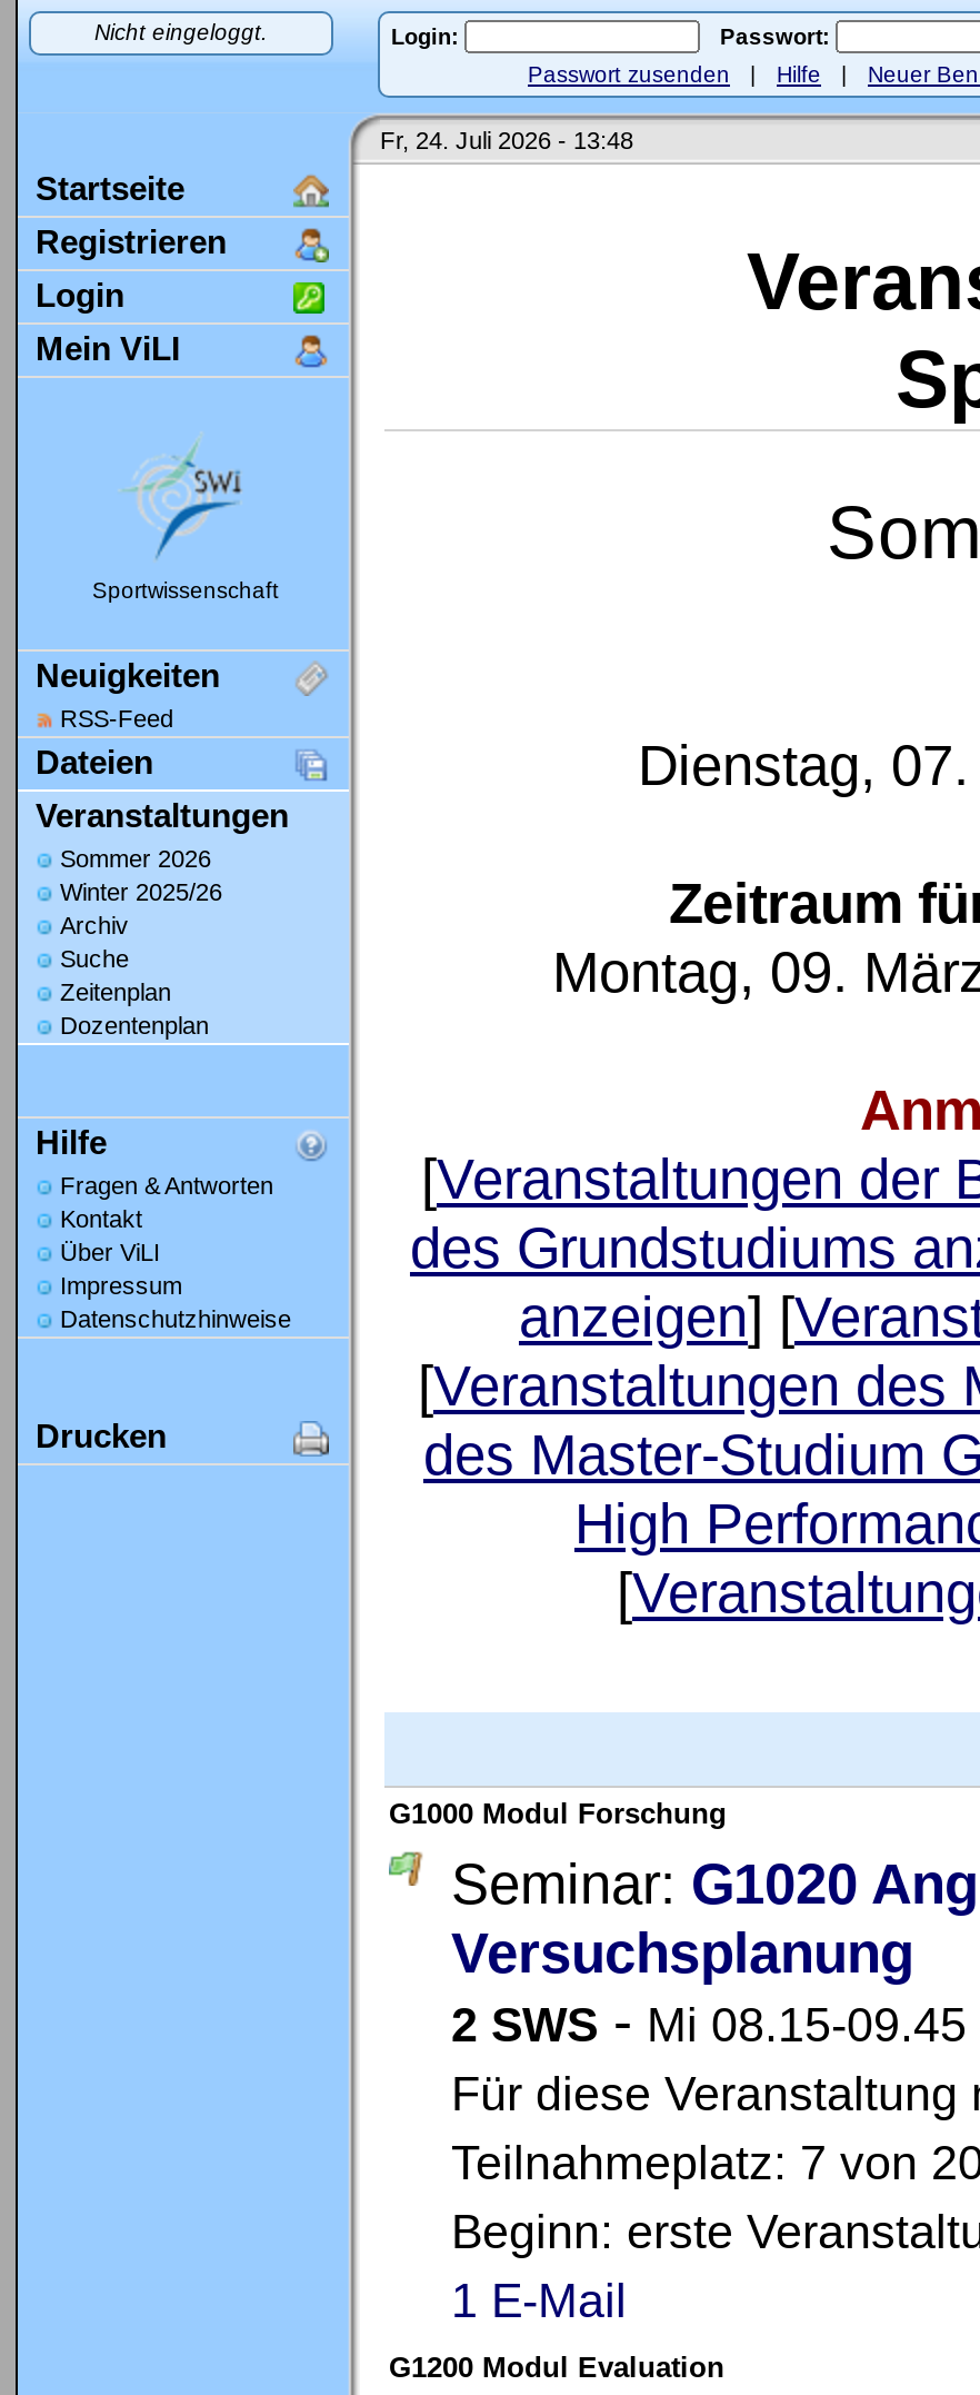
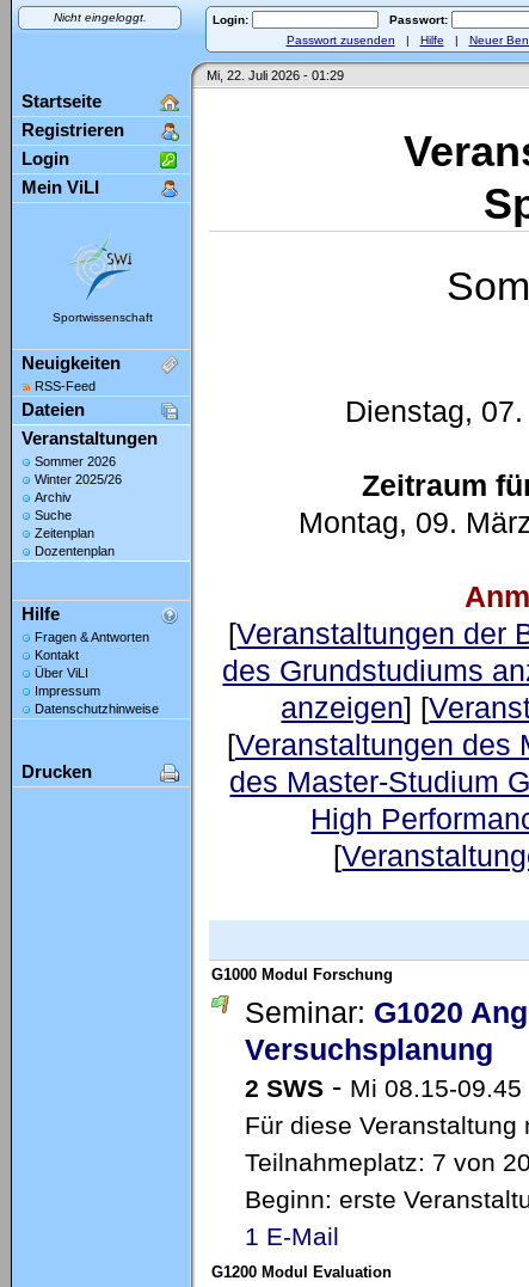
- Fr, 24. Juli 2026 - 13:48
+ Mi, 22. Juli 2026 - 01:29
